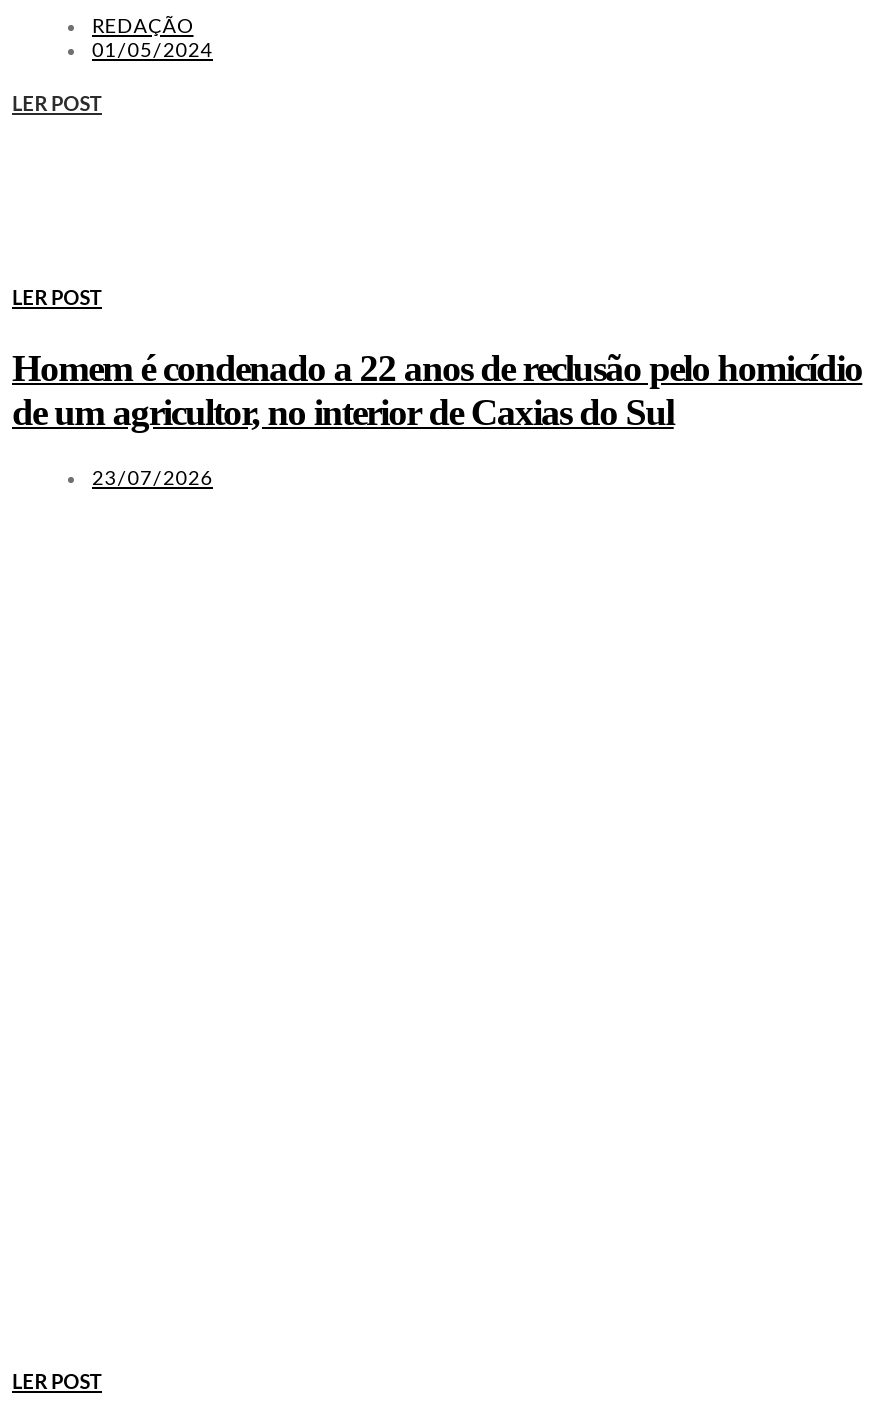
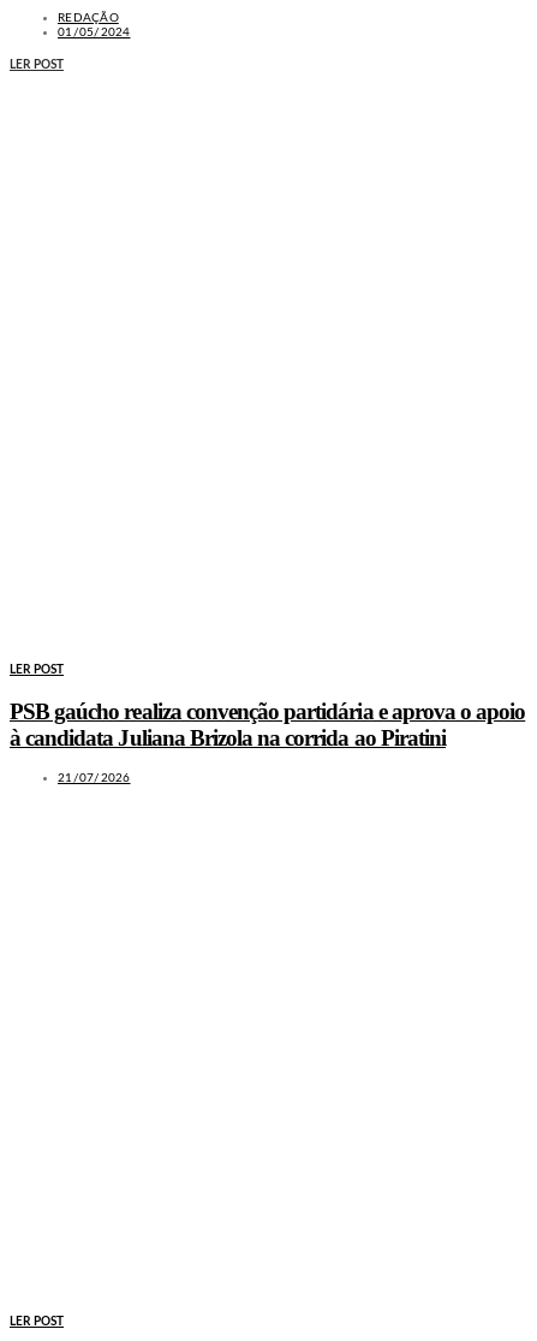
- Homem é condenado a 22 anos de reclusão pelo homicídio
- de um agricultor, no interior de Caxias do Sul
+ PSB gaúcho realiza convenção partidária e aprova o apoio
+ à candidata Juliana Brizola na corrida ao Piratini

- 23/07/2026
+ 21/07/2026
